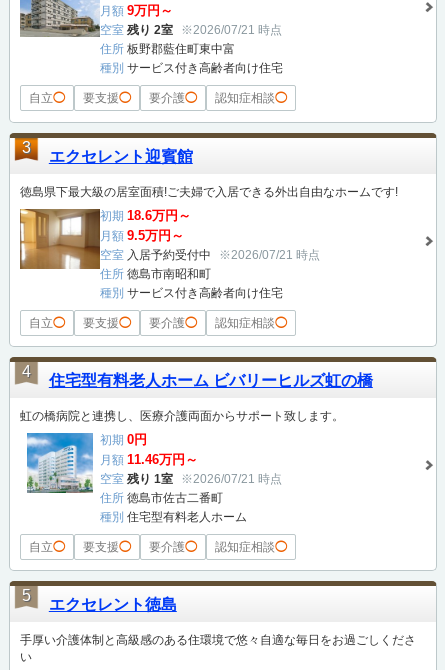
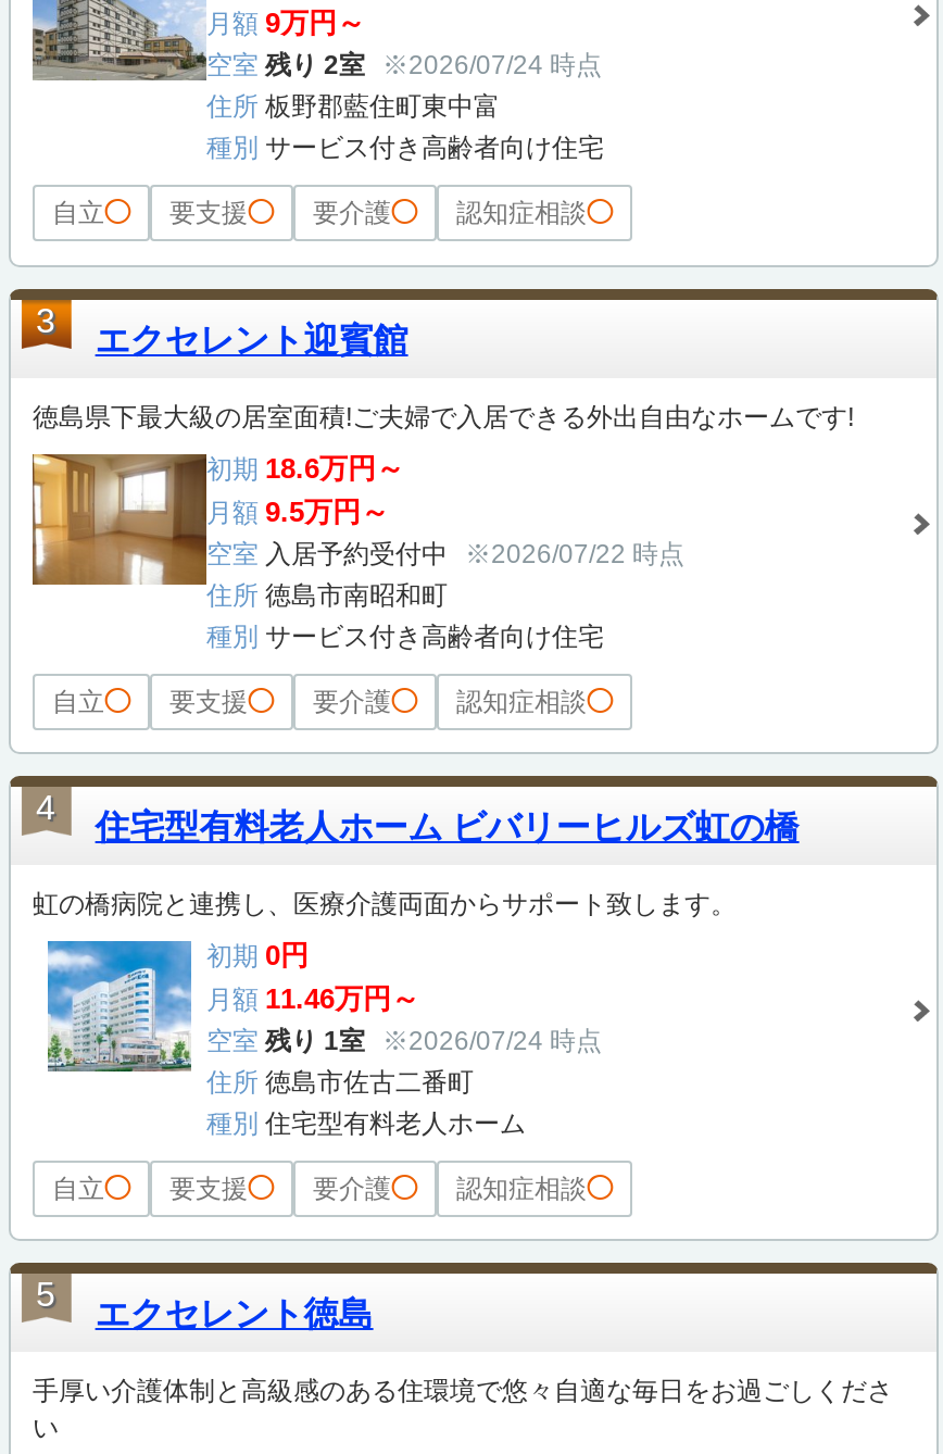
- 空室 残り 2室 ※2026/07/21 時点
+ 空室 残り 2室 ※2026/07/24 時点

- 空室 入居予約受付中 ※2026/07/21 時点
+ 空室 入居予約受付中 ※2026/07/22 時点

- 空室 残り 1室 ※2026/07/21 時点
+ 空室 残り 1室 ※2026/07/24 時点
